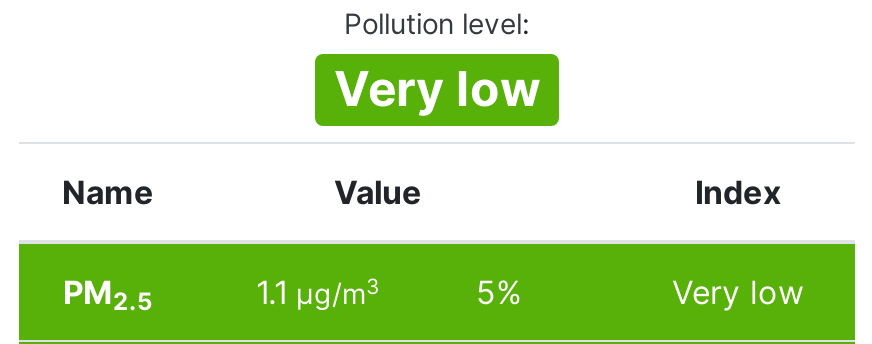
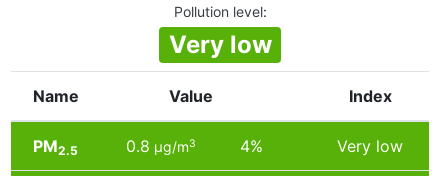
- 1.1 µg/m3
+ 0.8 µg/m3

- 5%
+ 4%
